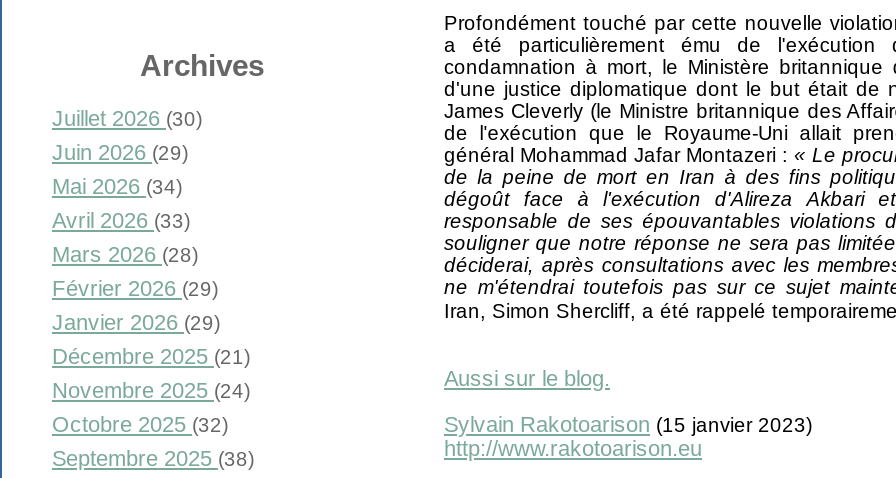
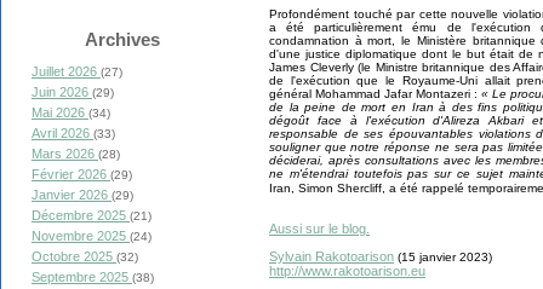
- Juillet 2026 (30)
+ Juillet 2026 (27)
